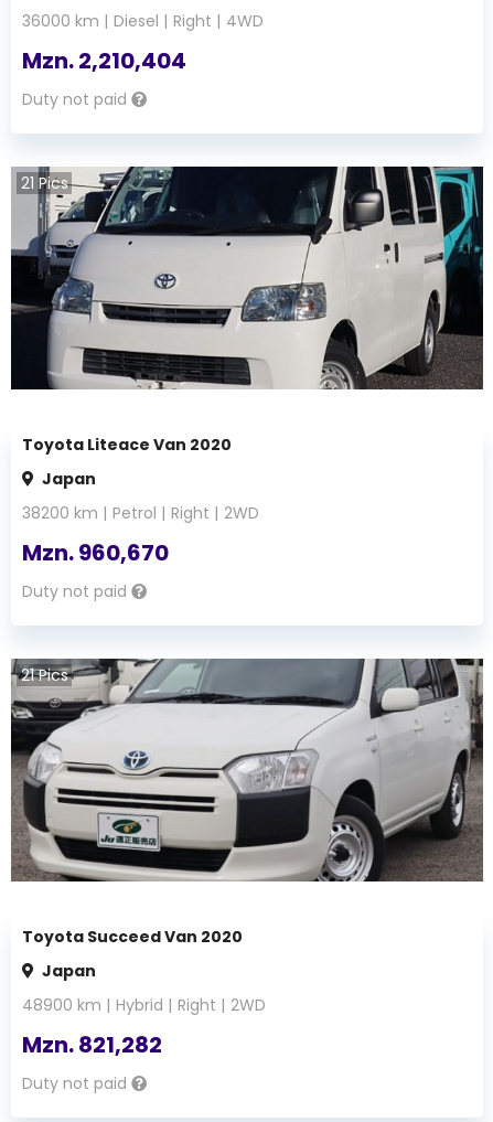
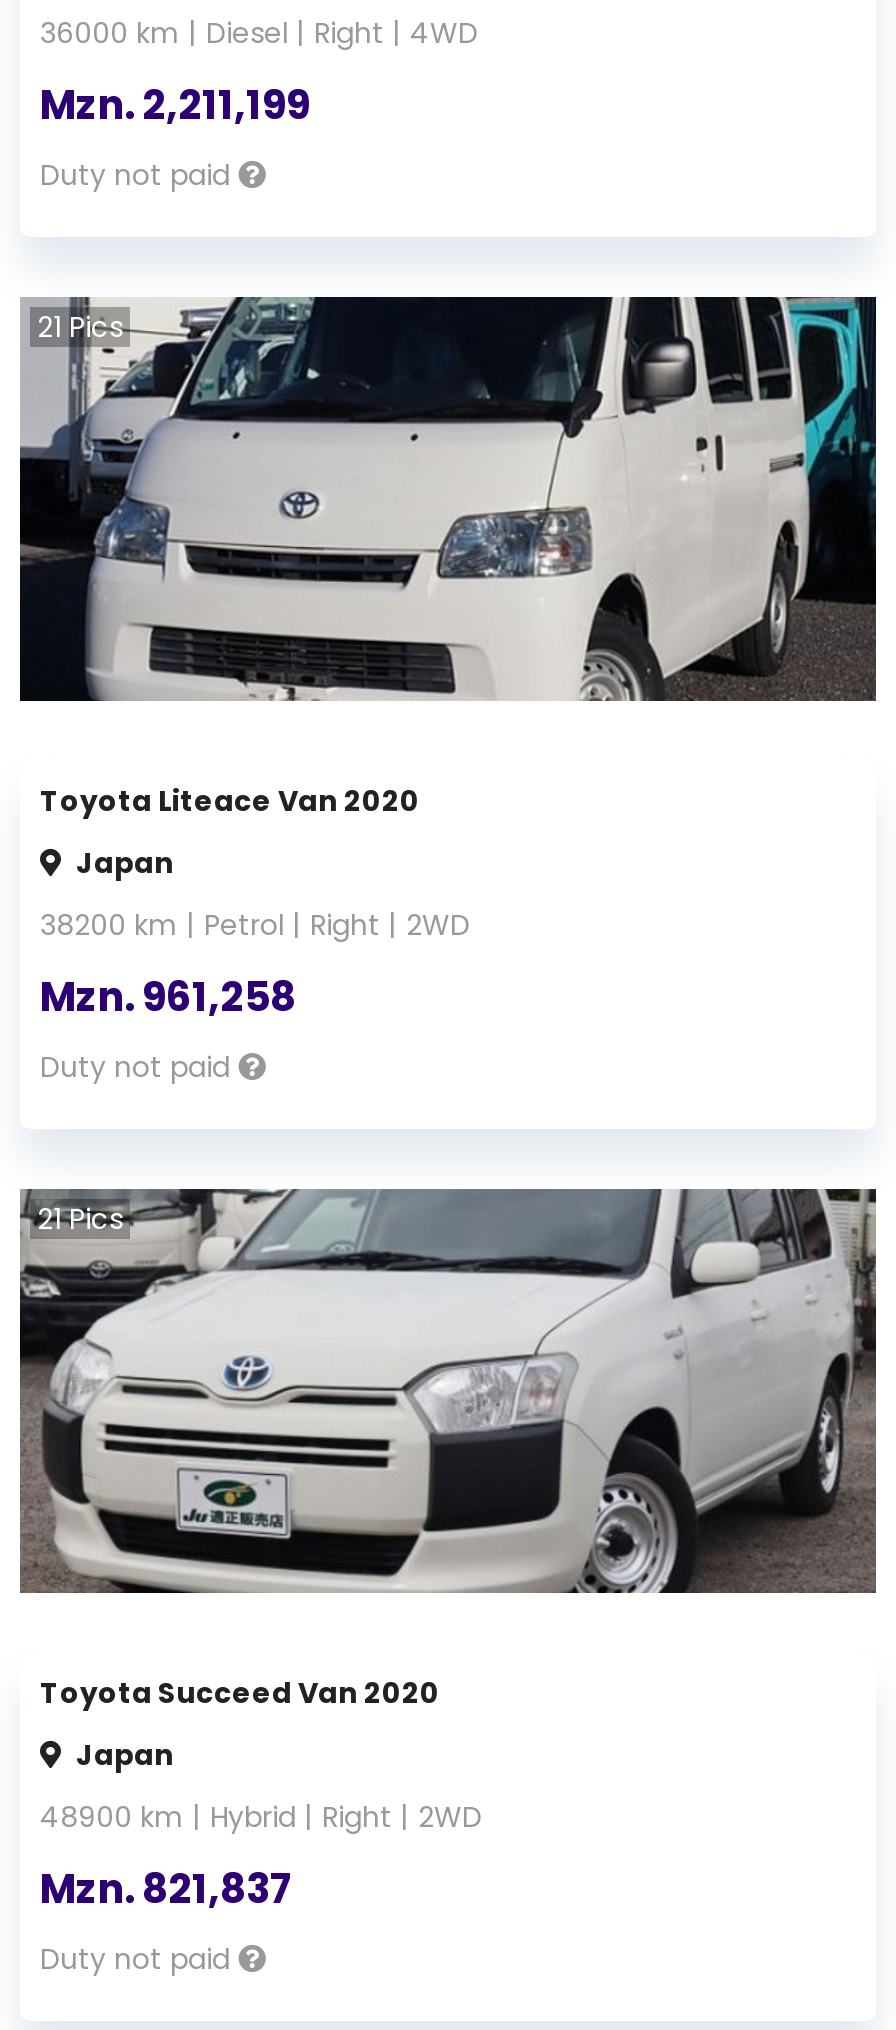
- Mzn. 2,210,404
+ Mzn. 2,211,199

- Mzn. 960,670
+ Mzn. 961,258

- Mzn. 821,282
+ Mzn. 821,837
